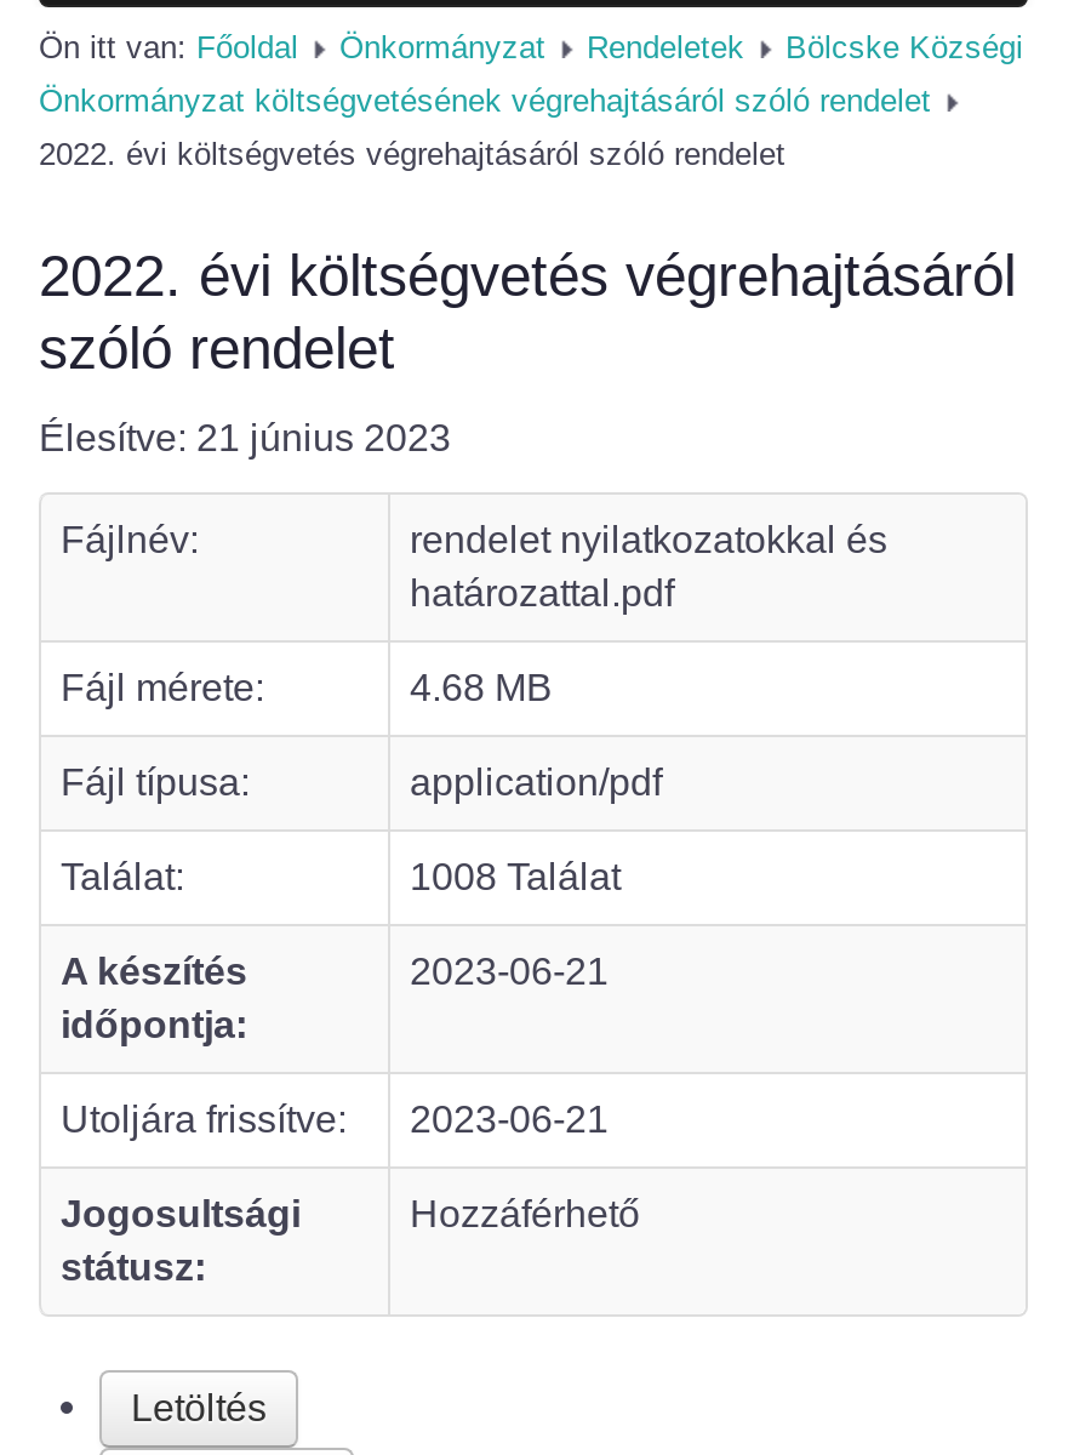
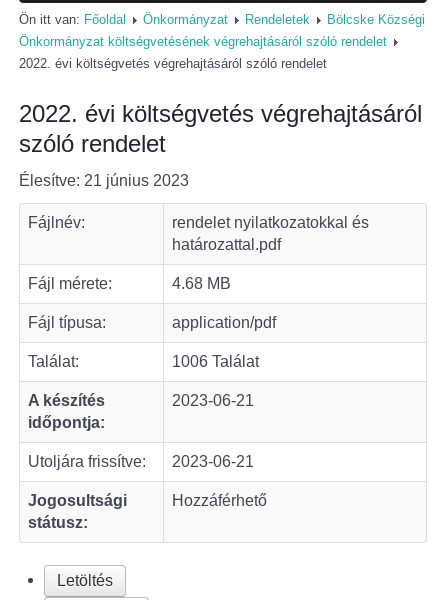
- 1008 Találat
+ 1006 Találat
